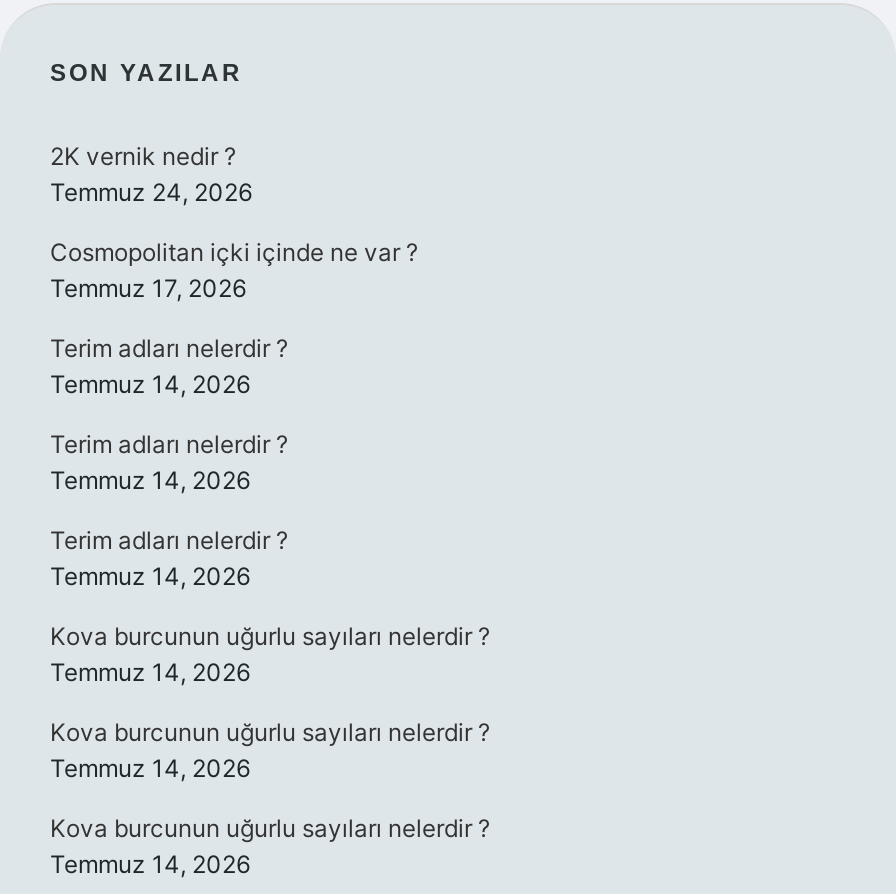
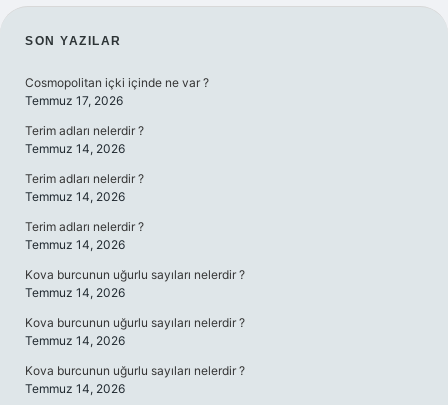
- 2K vernik nedir ?
- Temmuz 24, 2026
